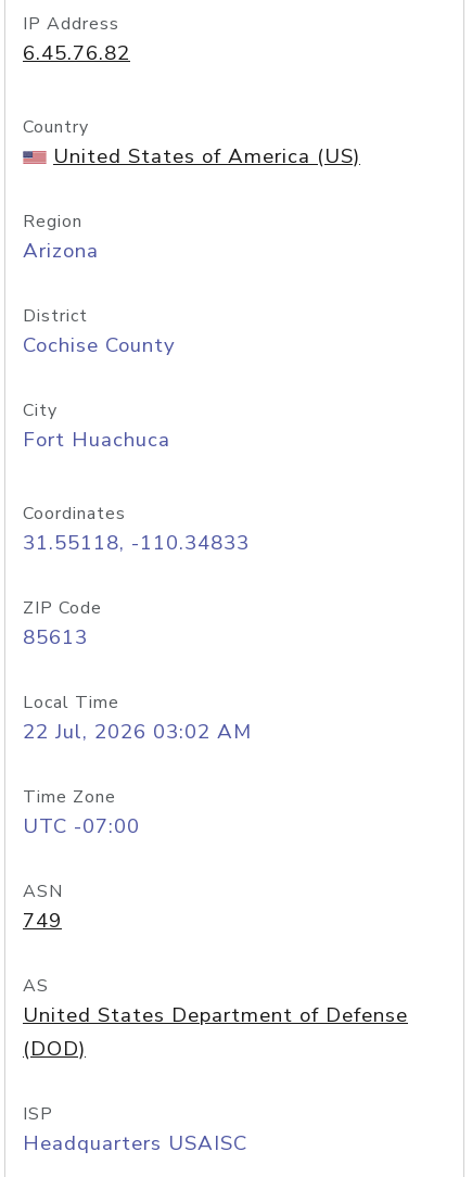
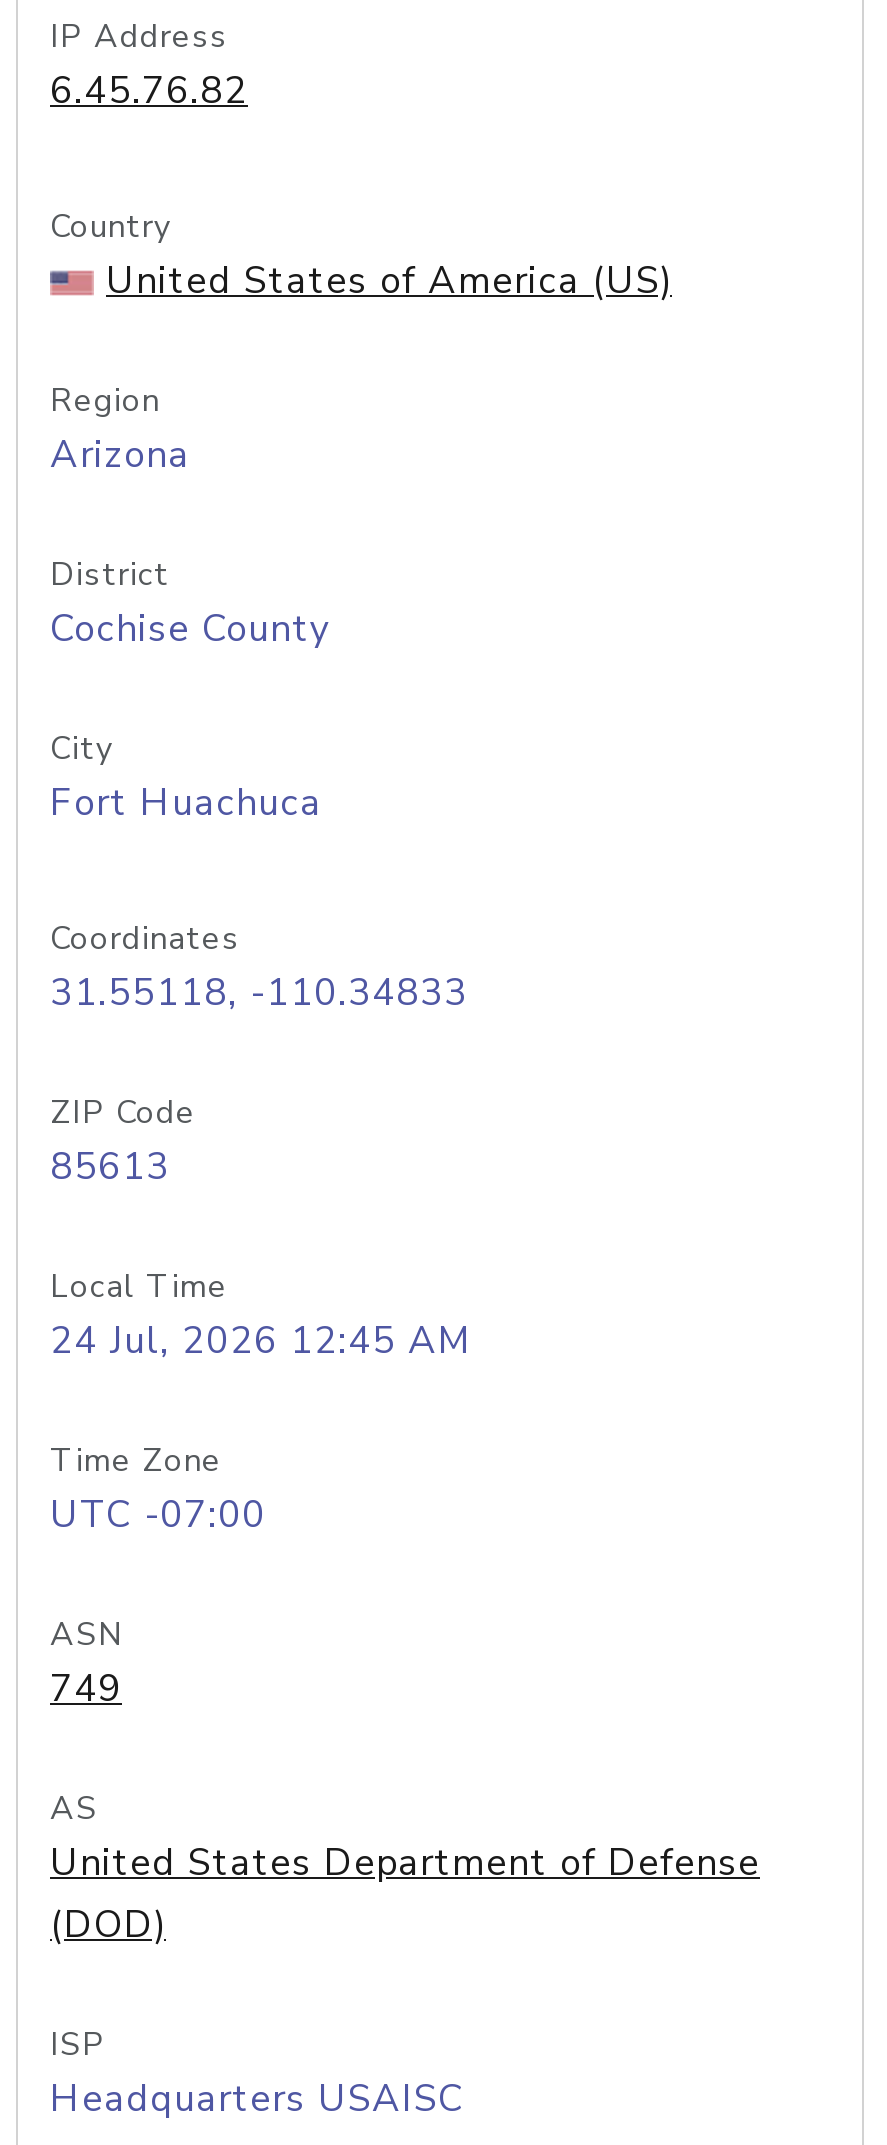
- 22 Jul, 2026 03:02 AM
+ 24 Jul, 2026 12:45 AM
